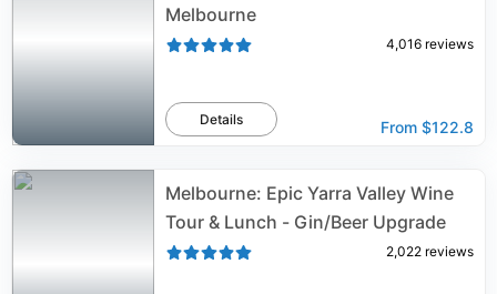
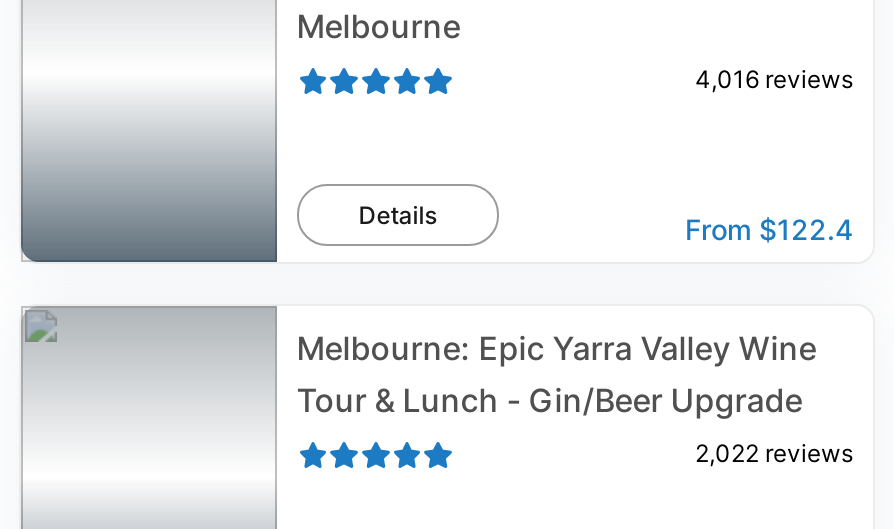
- From $122.8
+ From $122.4
